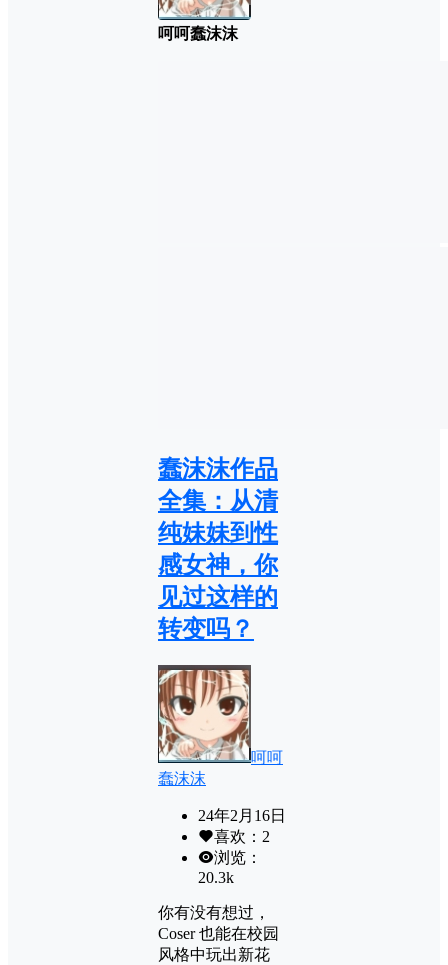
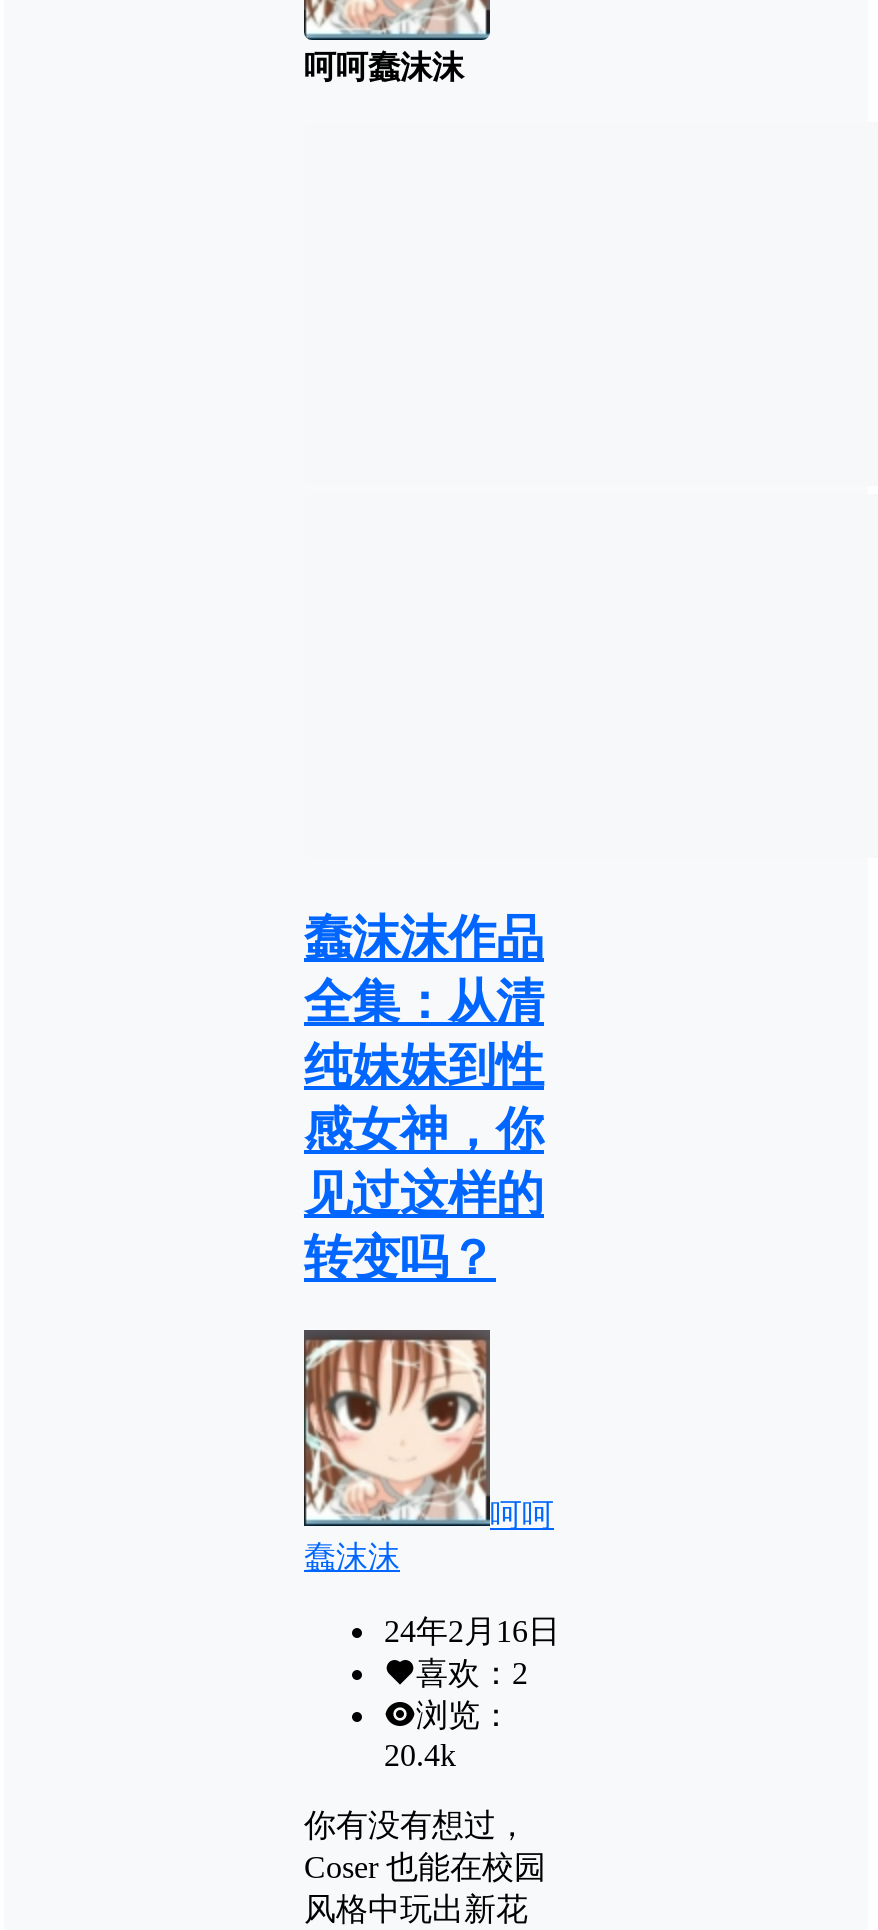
- 20.3k
+ 20.4k
